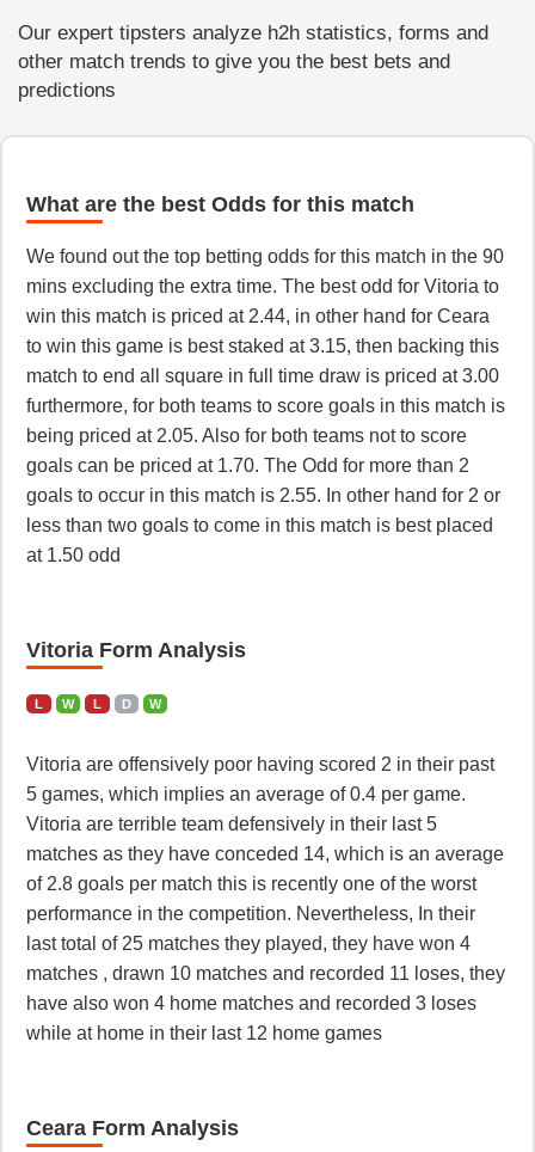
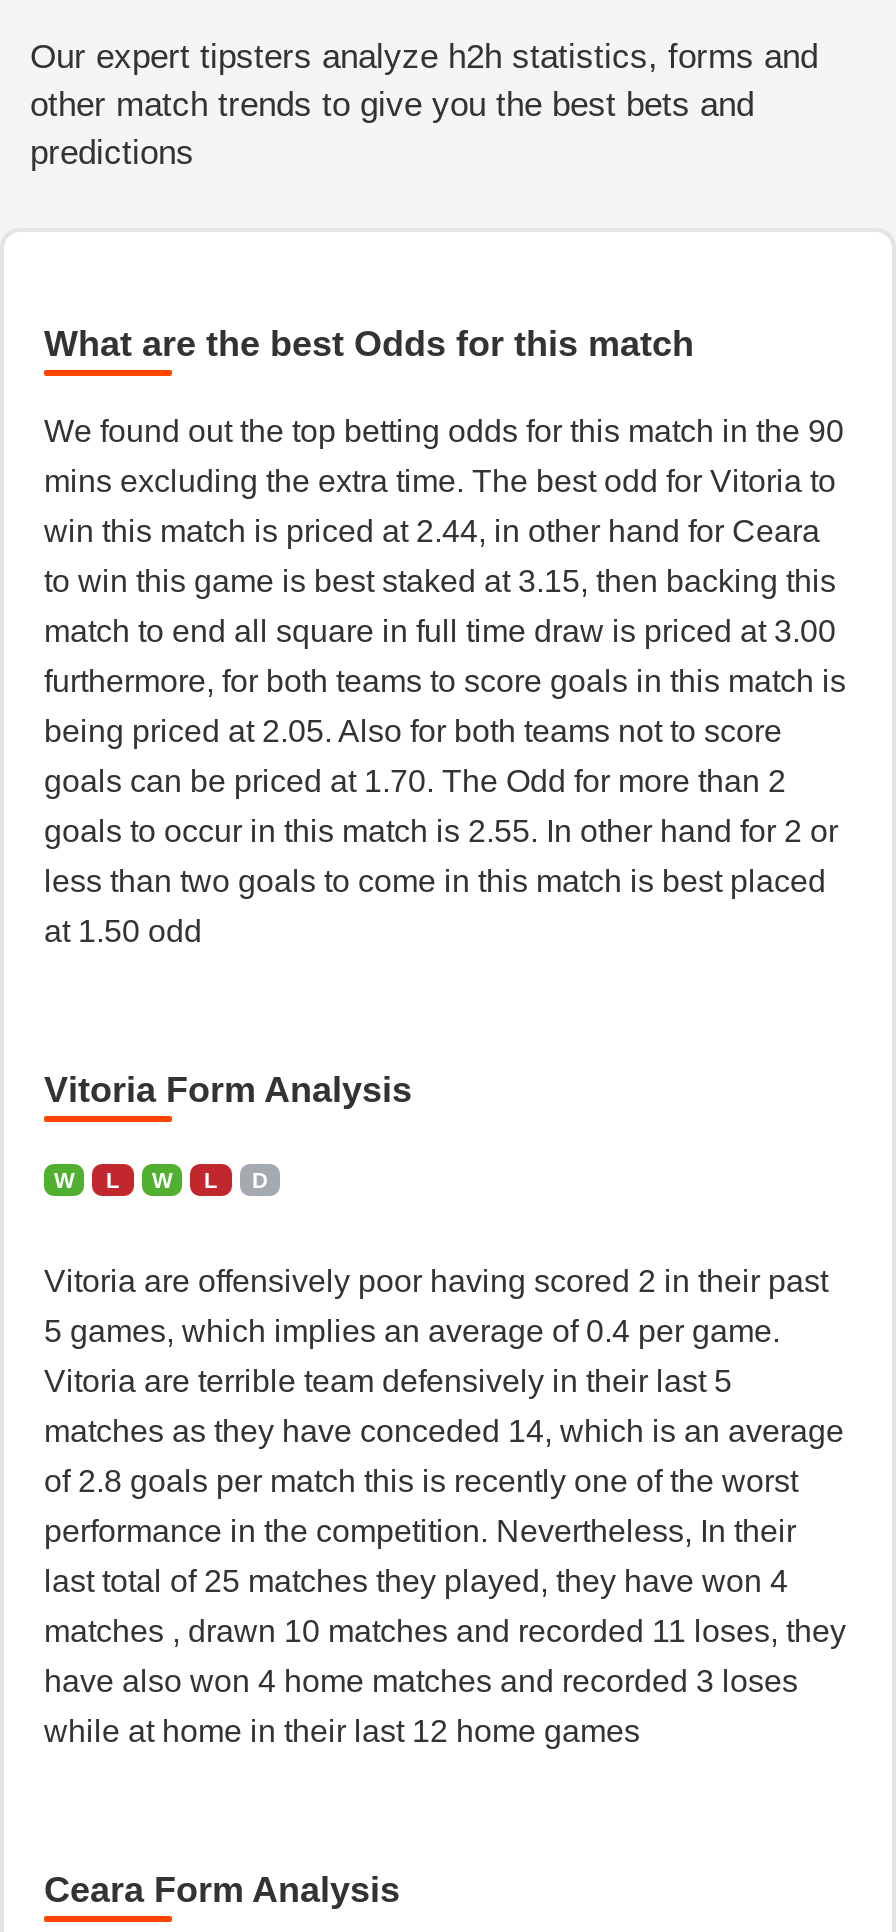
- W

+ W
